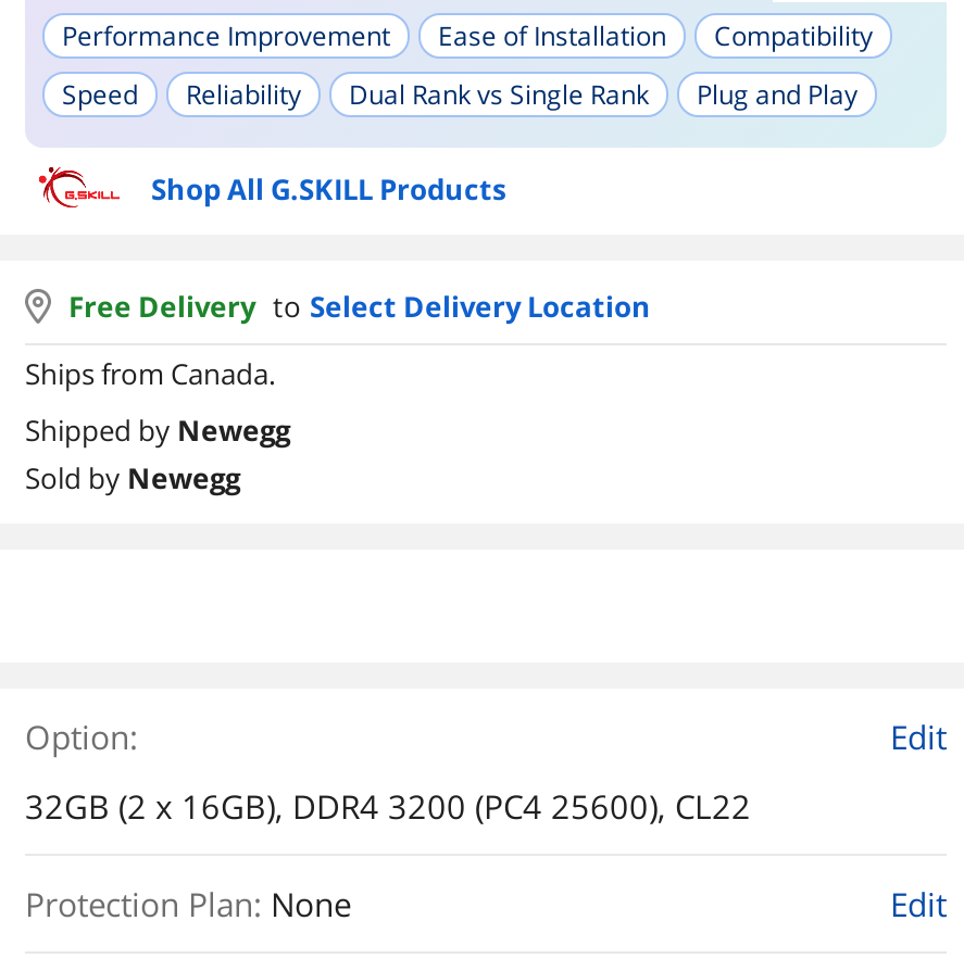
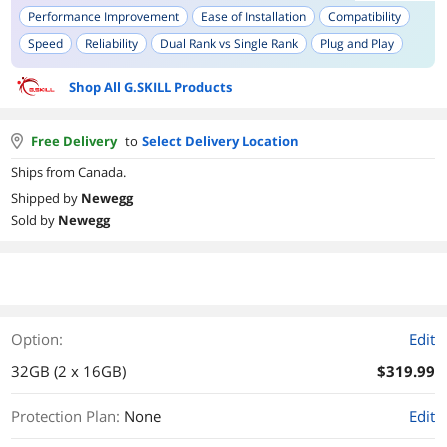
- 32GB (2 x 16GB), DDR4 3200 (PC4 25600), CL22
+ 32GB (2 x 16GB)
+ $319.99
